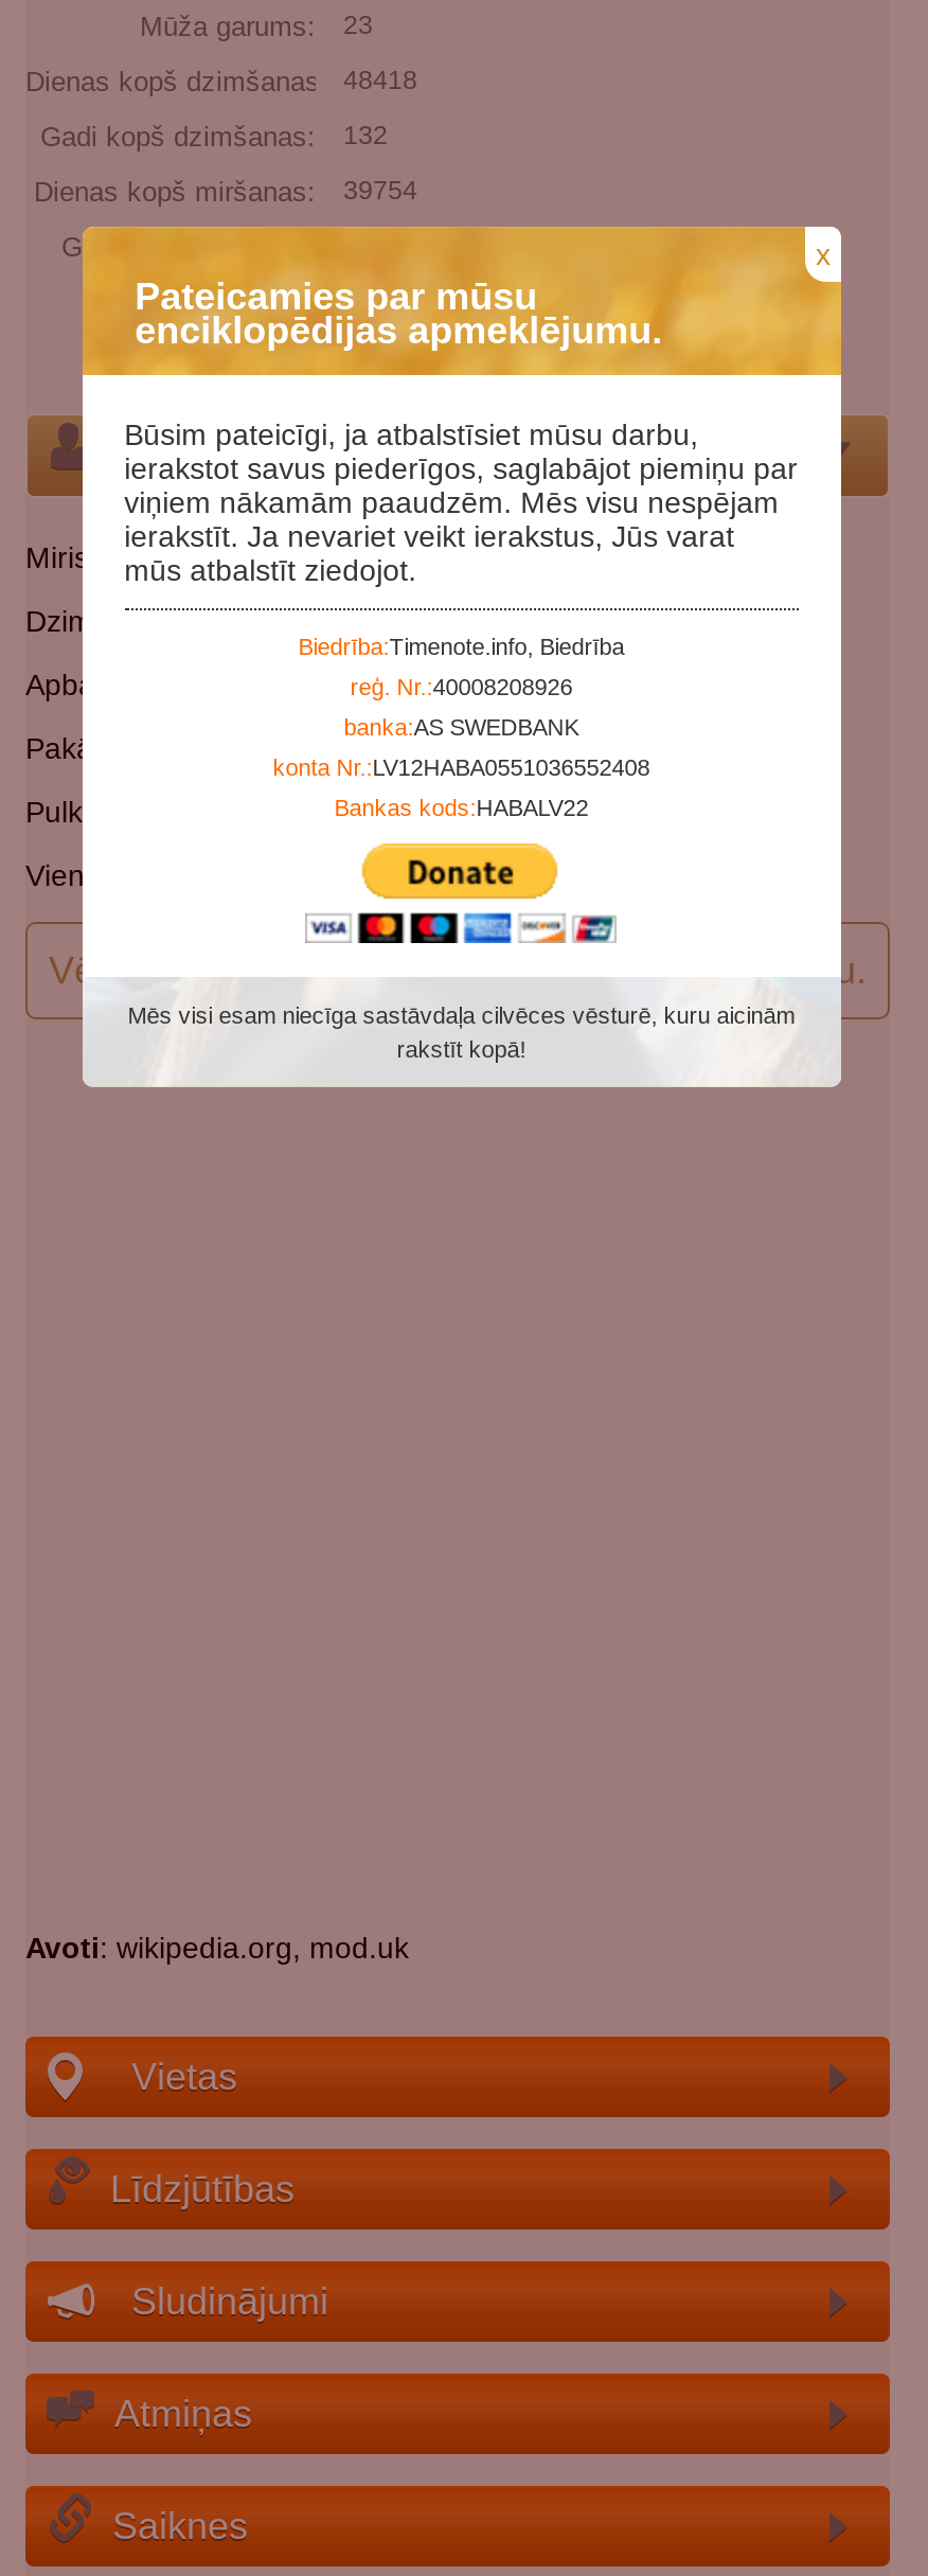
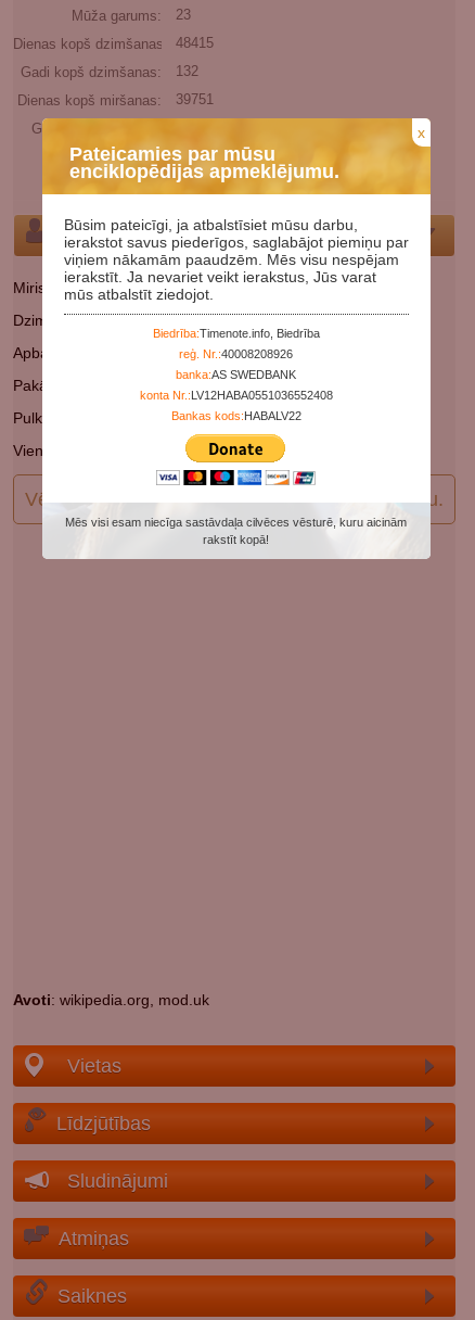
- Dienas kopš dzimšanas: 48418
+ Dienas kopš dzimšanas: 48415

- Dienas kopš miršanas: 39754
+ Dienas kopš miršanas: 39751
